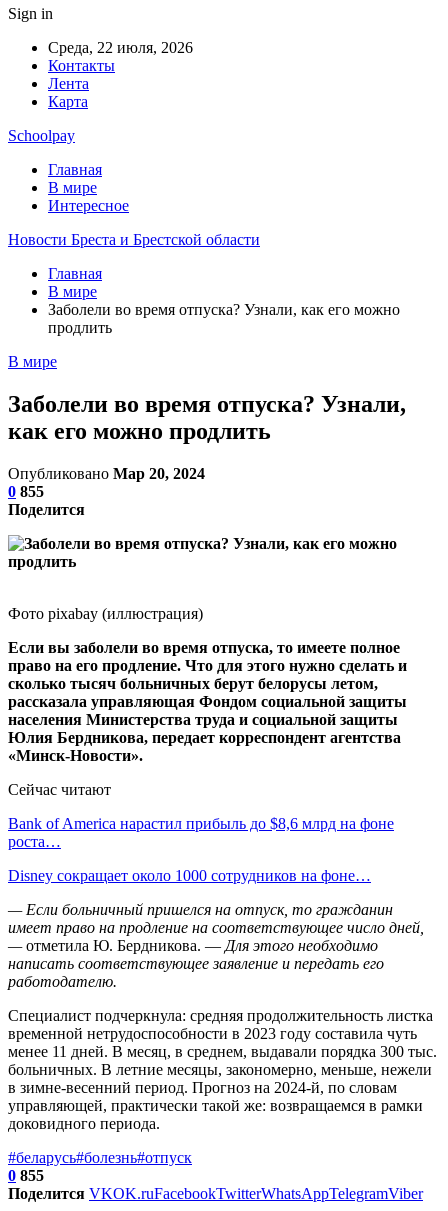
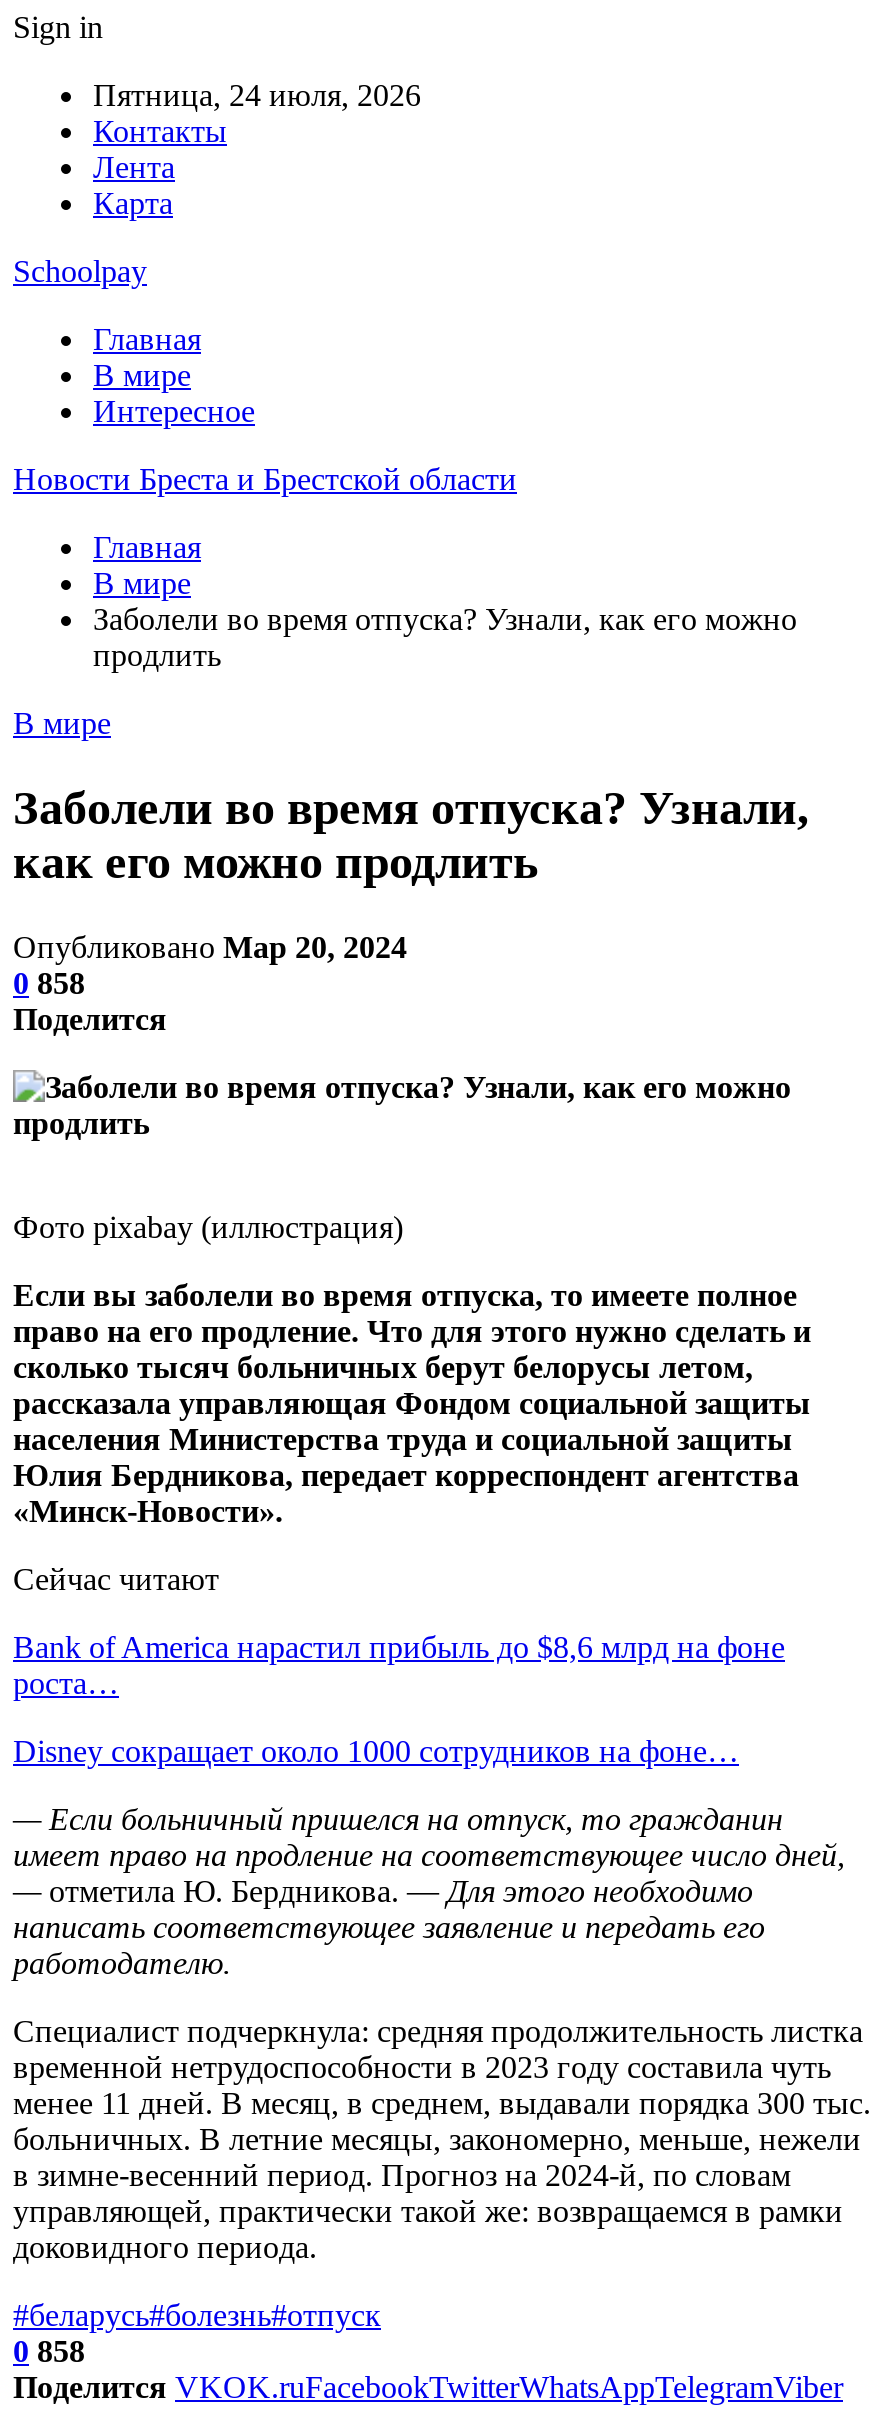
- Среда, 22 июля, 2026
+ Пятница, 24 июля, 2026

- 0 855
+ 0 858

- 0 855
+ 0 858
